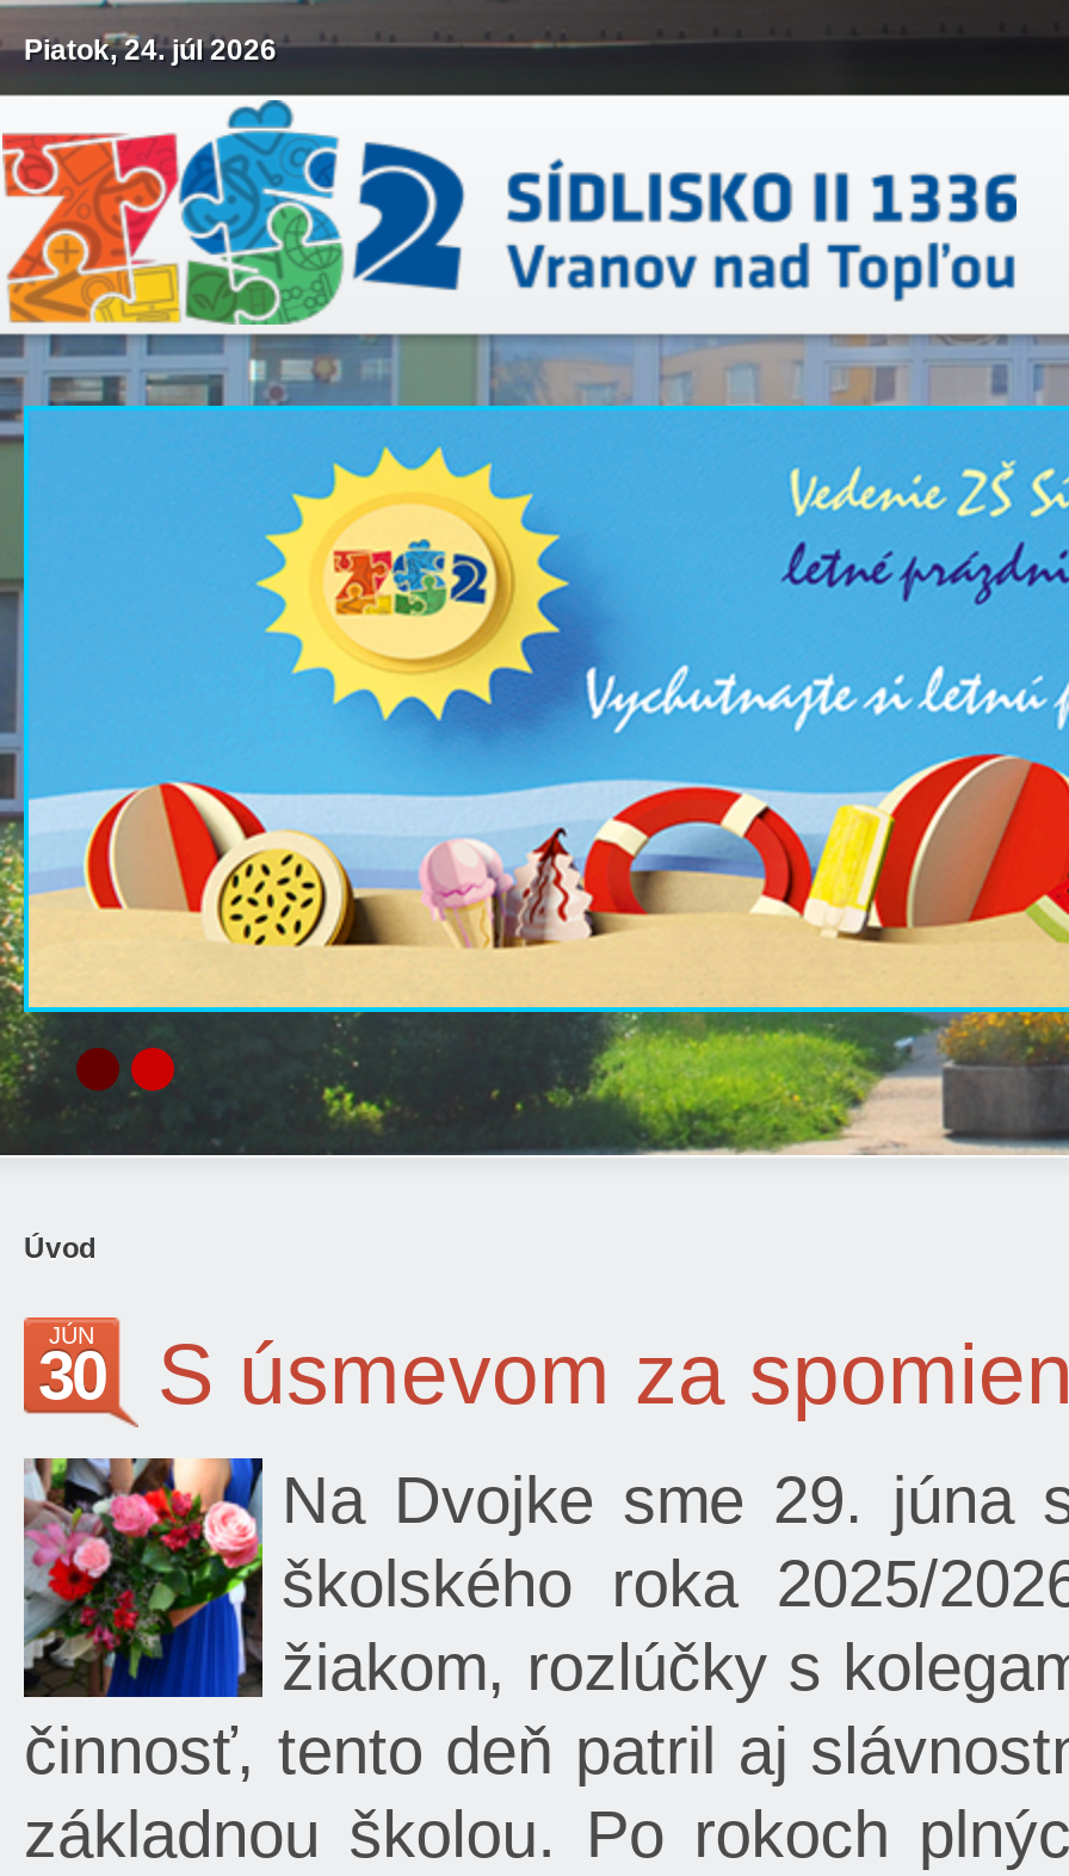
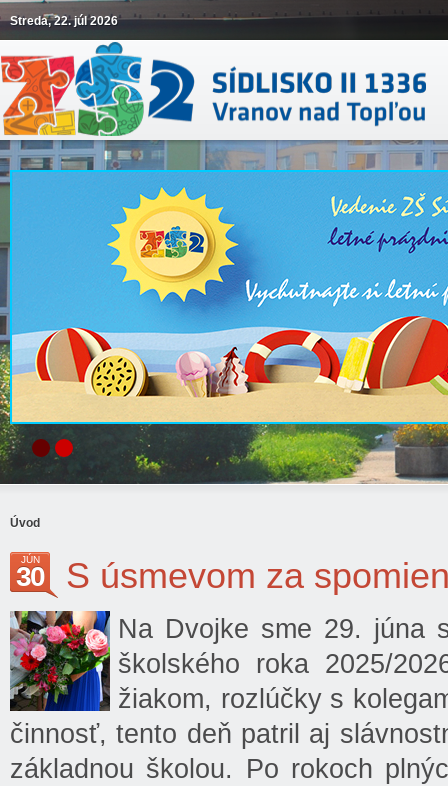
- Piatok, 24. júl 2026
+ Streda, 22. júl 2026
